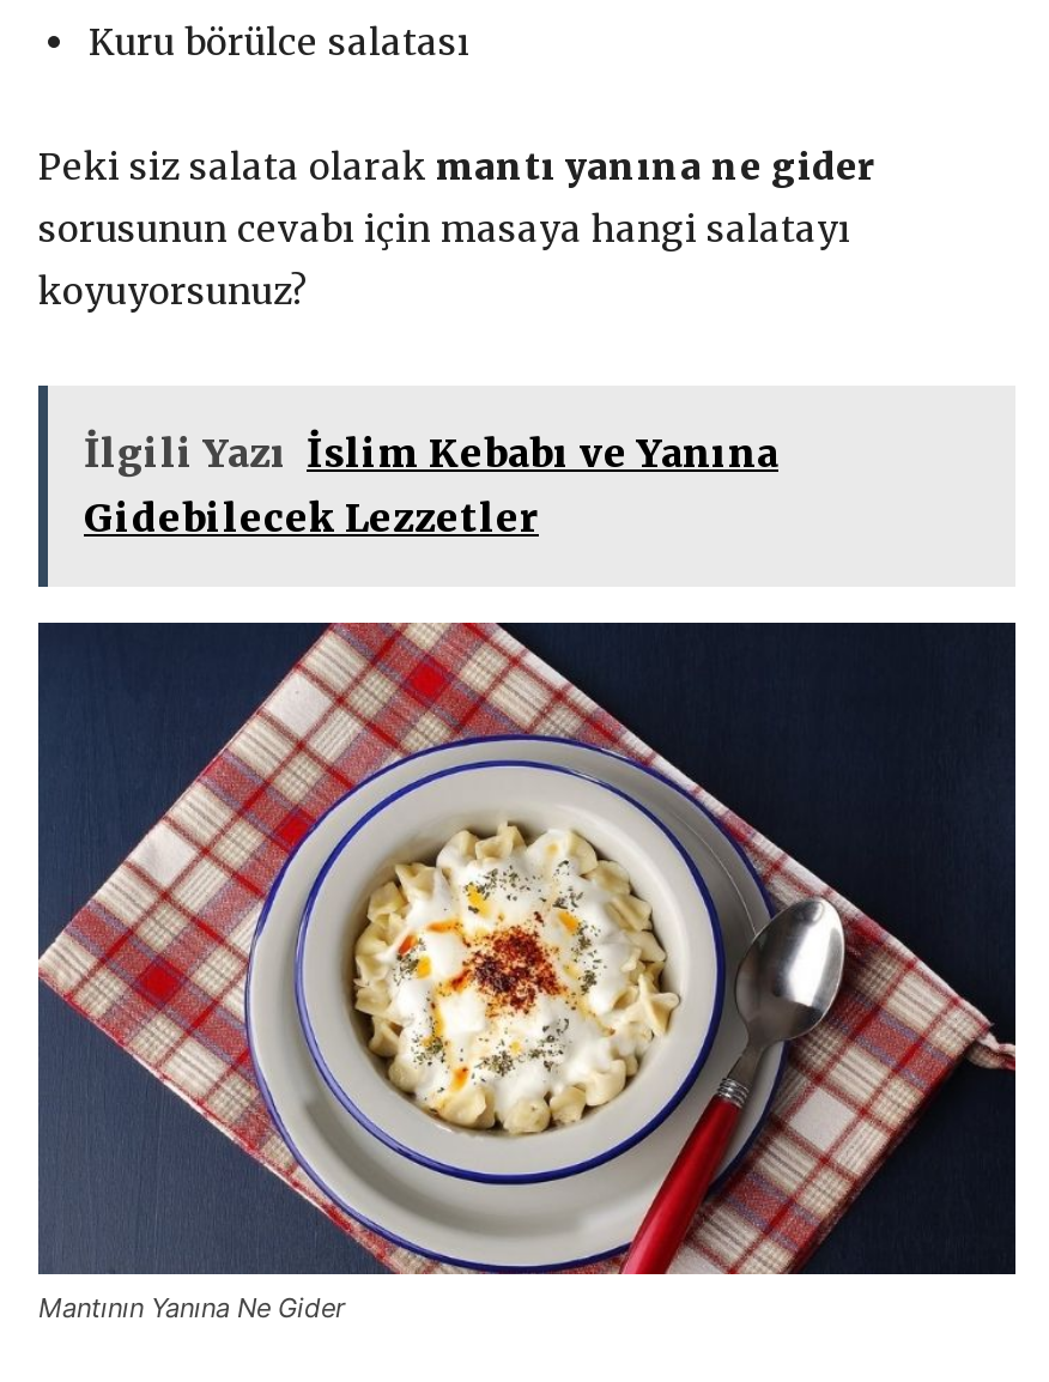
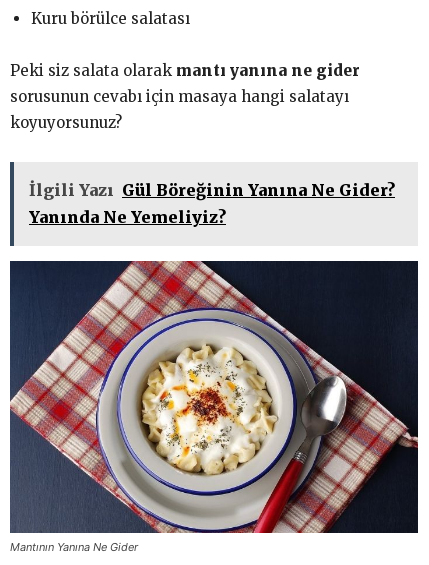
- İlgili Yazı İslim Kebabı ve Yanına
- Gidebilecek Lezzetler
+ İlgili Yazı Gül Böreğinin Yanına Ne Gider?
+ Yanında Ne Yemeliyiz?
